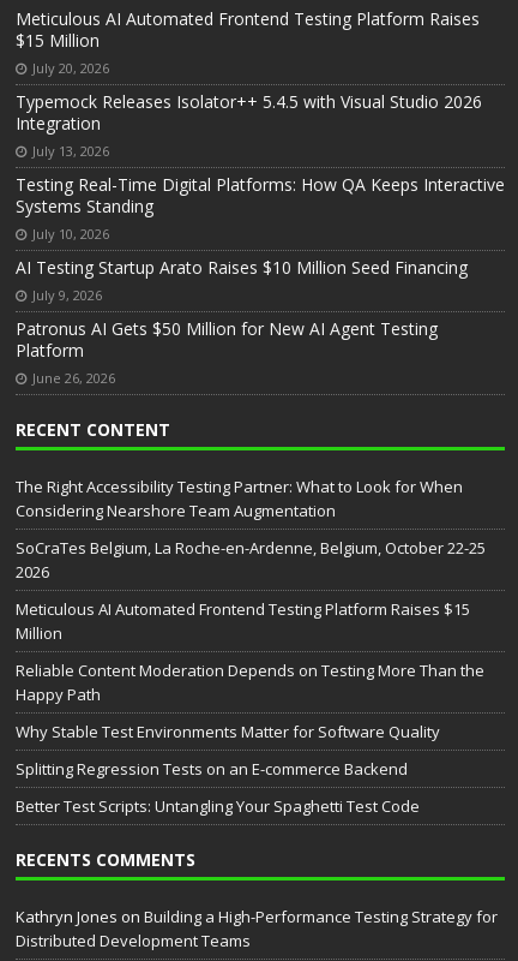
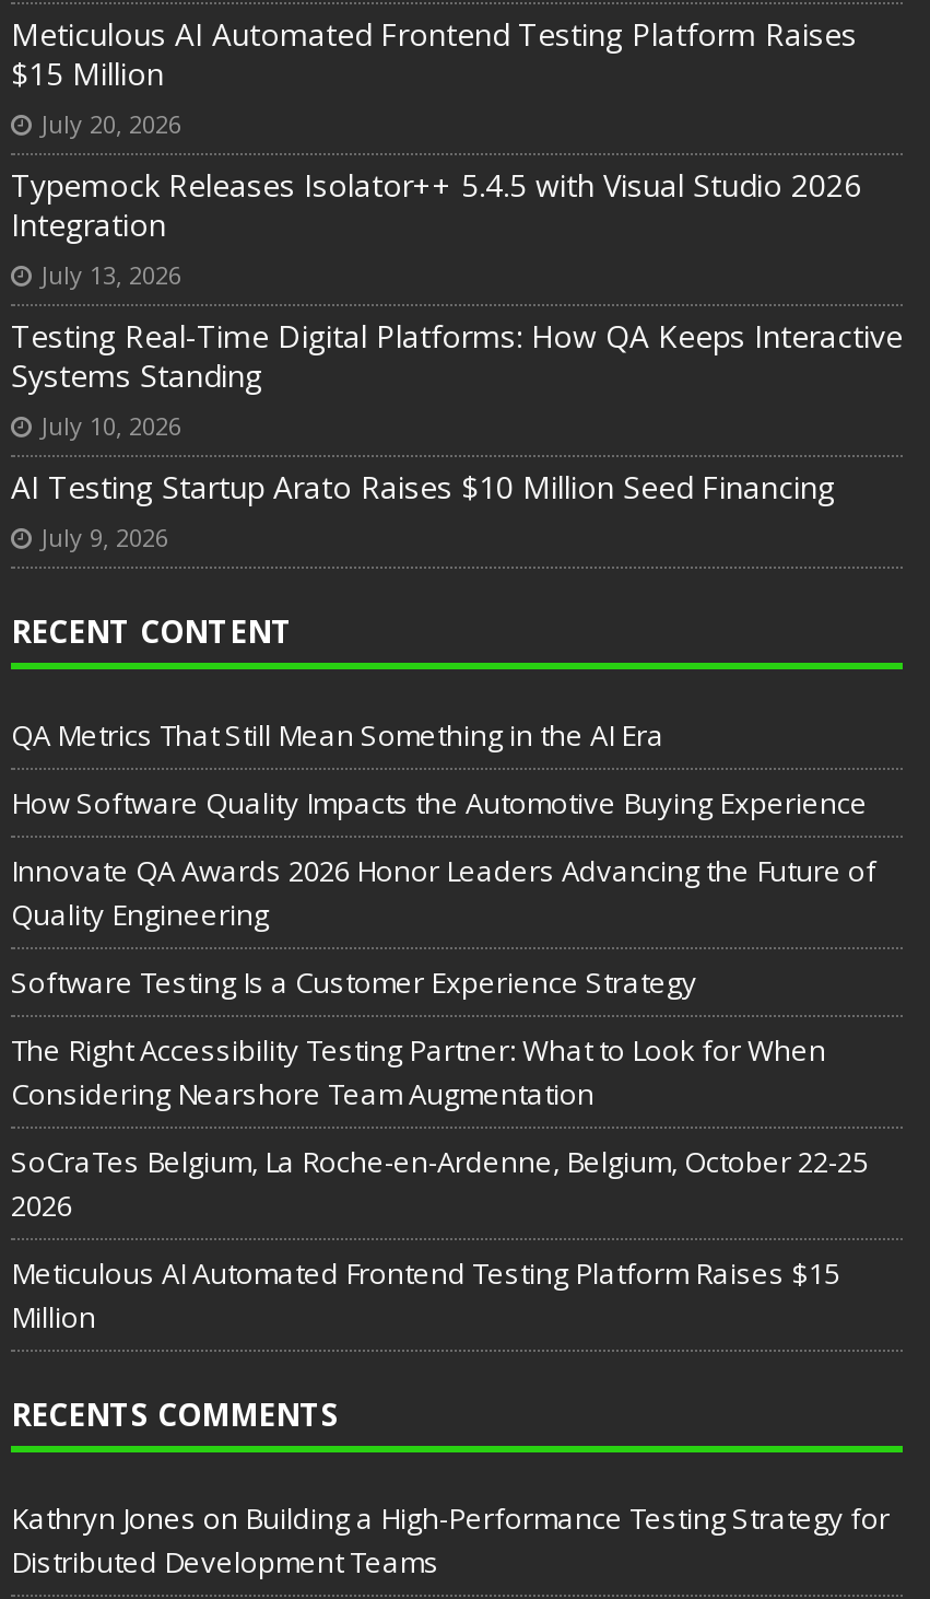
- Patronus AI Gets $50 Million for New AI Agent Testing
- Platform
- June 26, 2026

+ QA Metrics That Still Mean Something in the AI Era
+ How Software Quality Impacts the Automotive Buying Experience
+ Innovate QA Awards 2026 Honor Leaders Advancing the Future of
+ Quality Engineering
+ Software Testing Is a Customer Experience Strategy

moved down: The Right Accessibility Testing Partner: What to Look for When | Considering Nearshore Team Augmentation | SoCraTes Belgium, La Roche-en-Ardenne, Belgium, October 22-25 | 2026 | Meticulous AI Automated Frontend Testing Platform Raises $15 | Million

- Reliable Content Moderation Depends on Testing More Than the
- Happy Path
- Why Stable Test Environments Matter for Software Quality
- Splitting Regression Tests on an E-commerce Backend
- Better Test Scripts: Untangling Your Spaghetti Test Code
